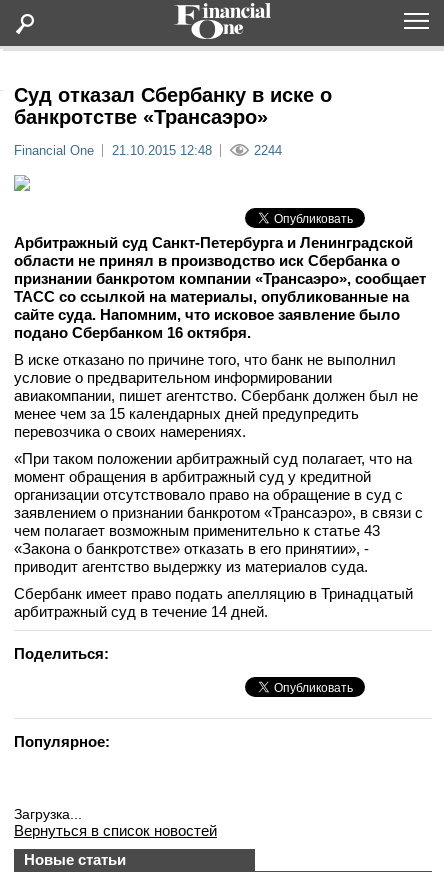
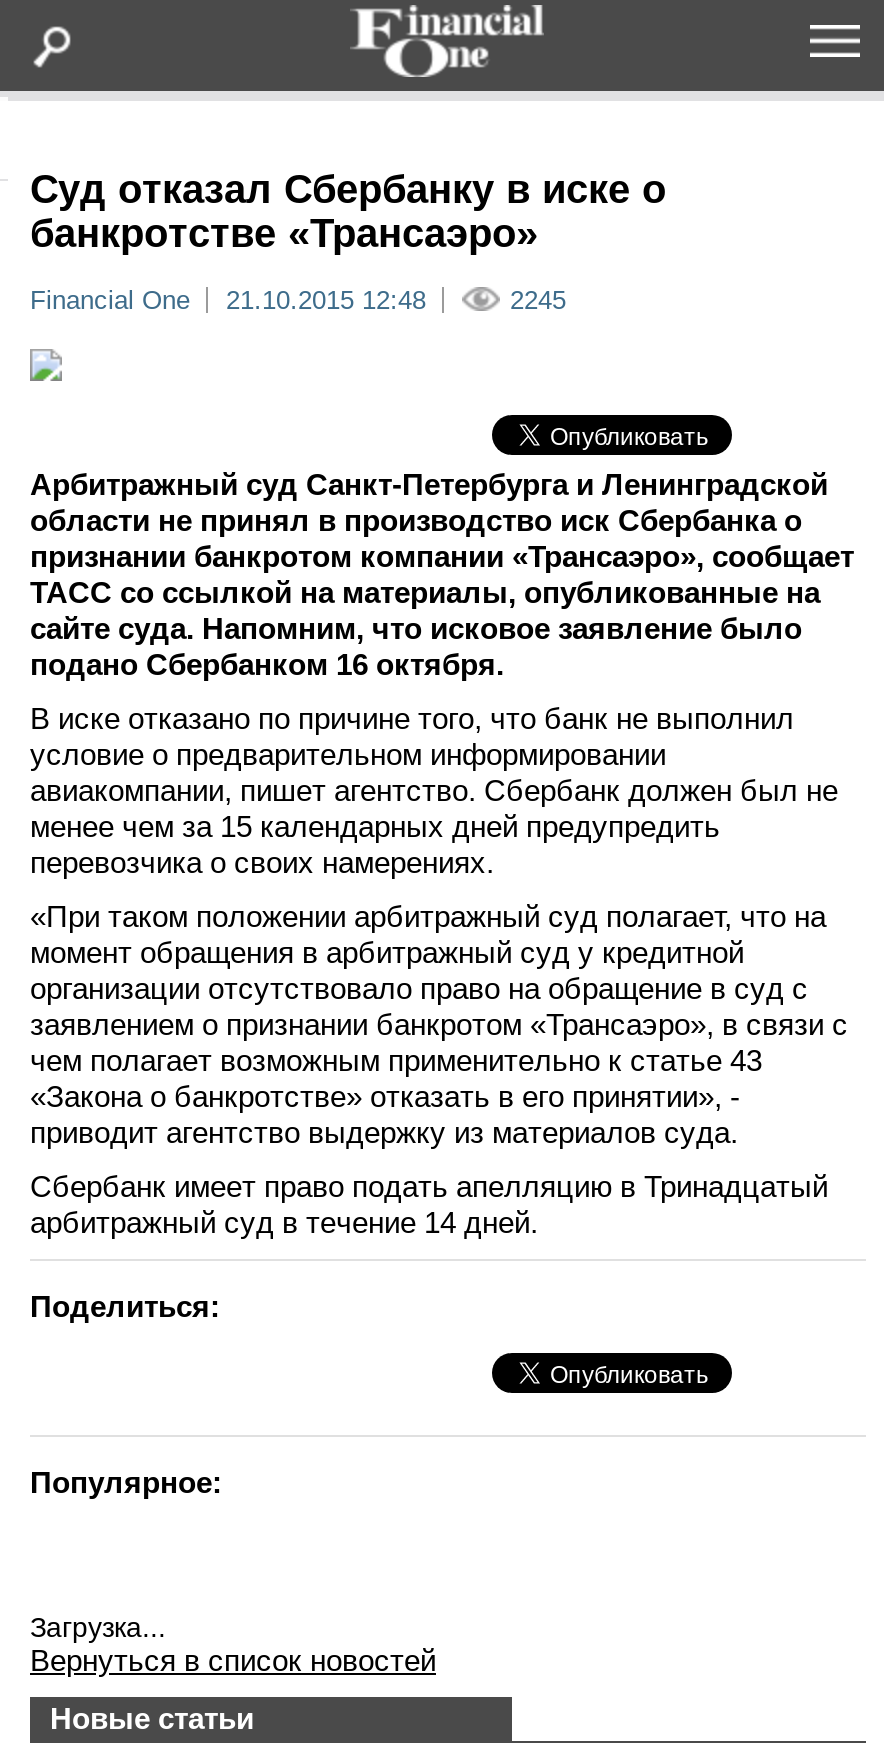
- 2244
+ 2245
